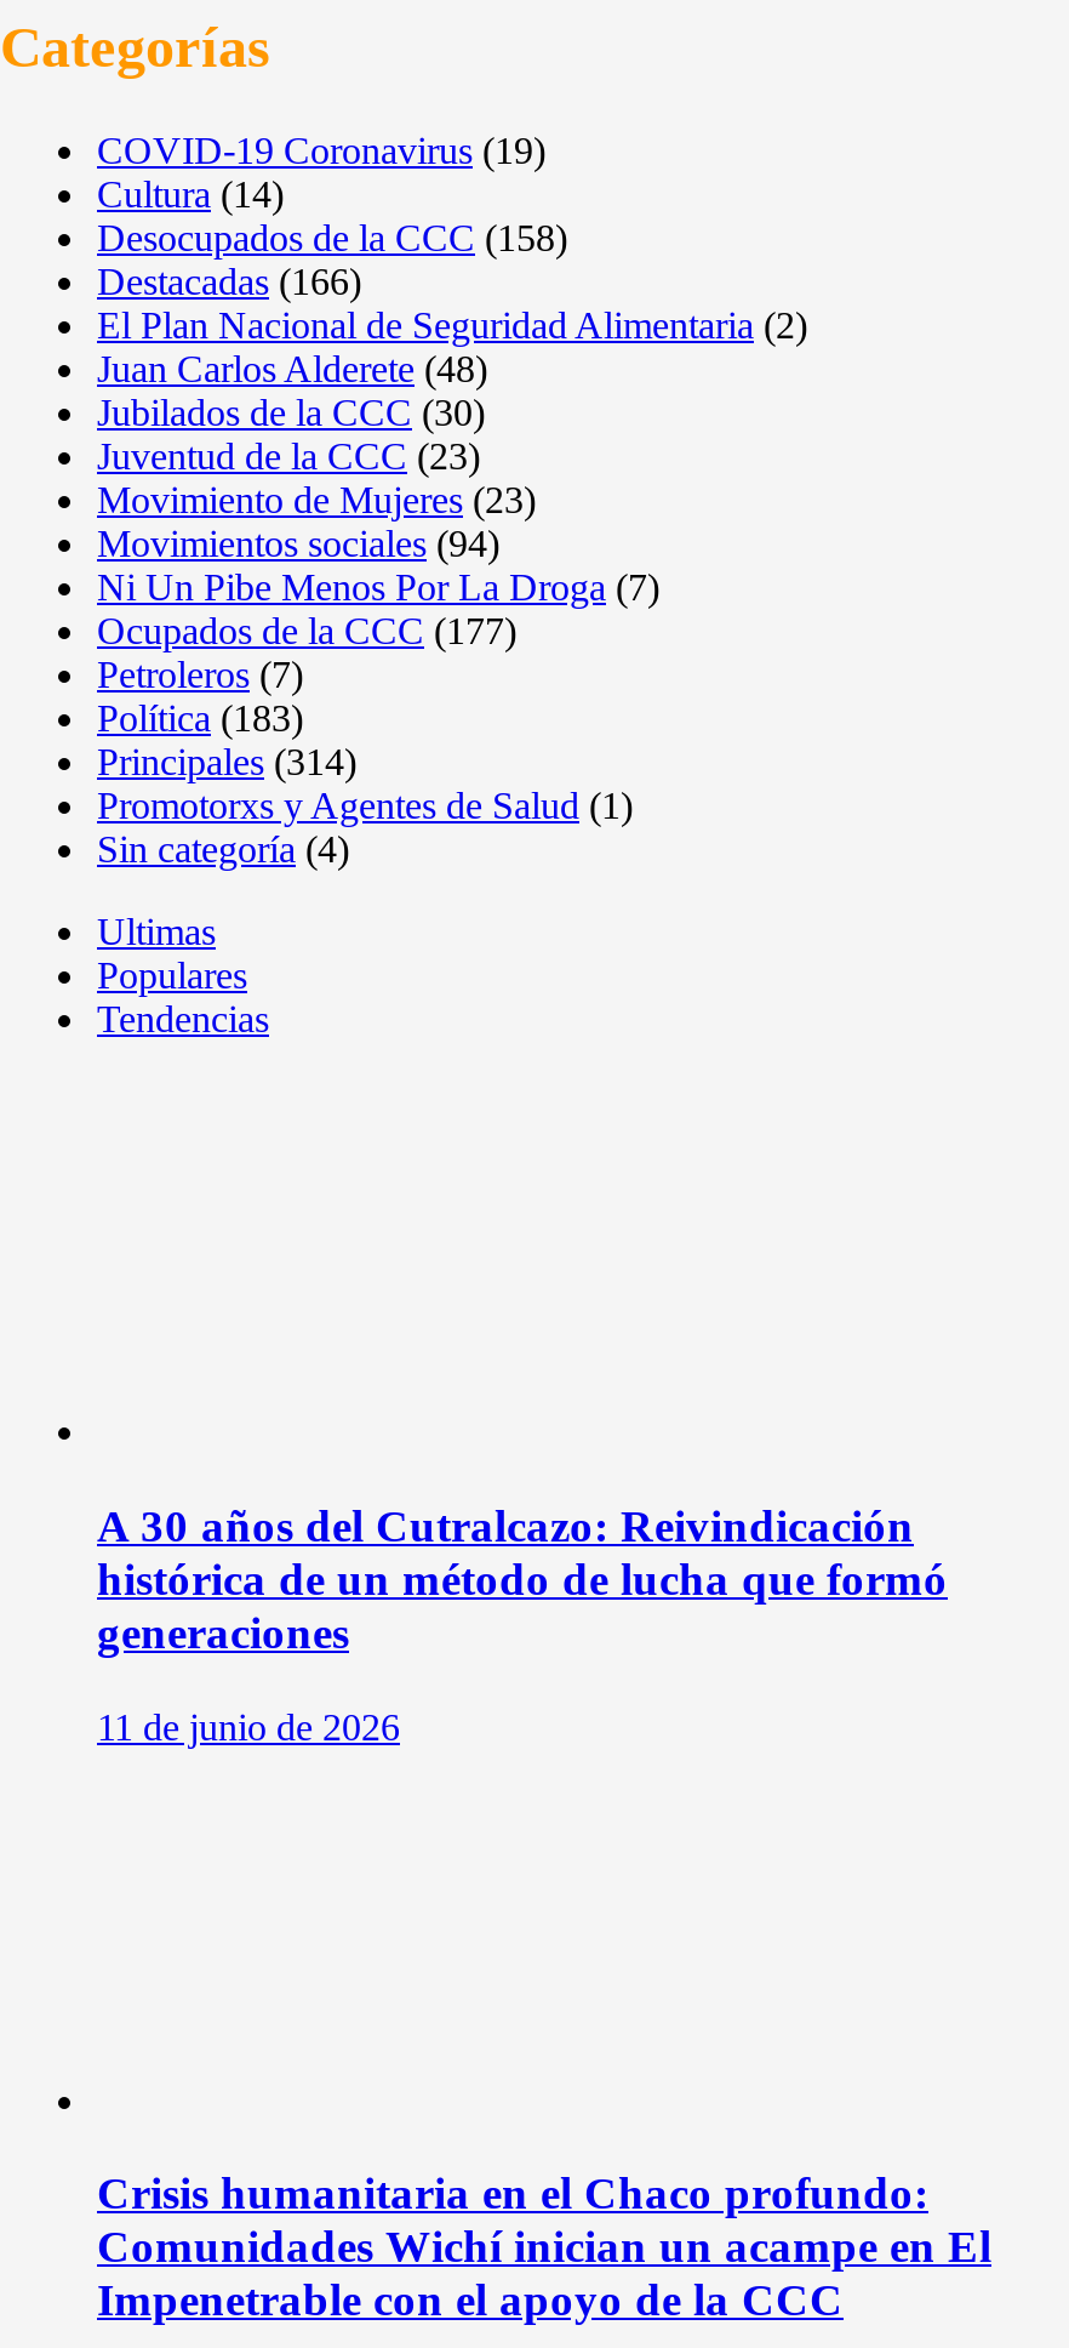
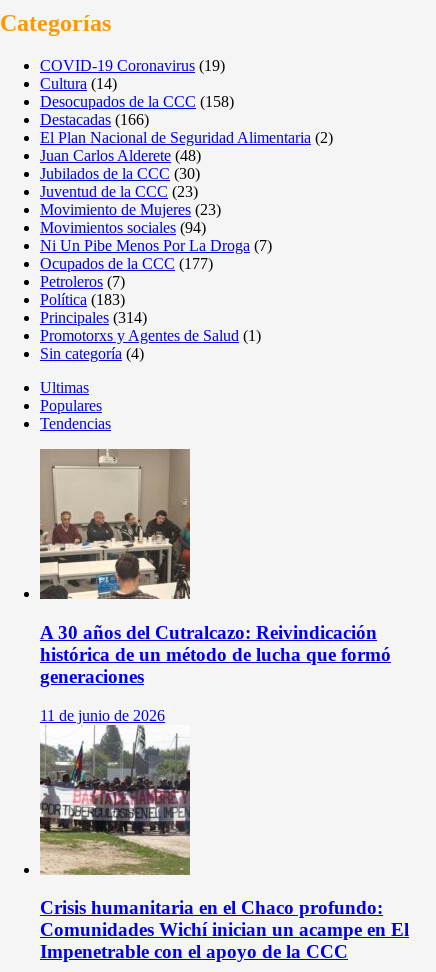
+ [image]

+ [image]
